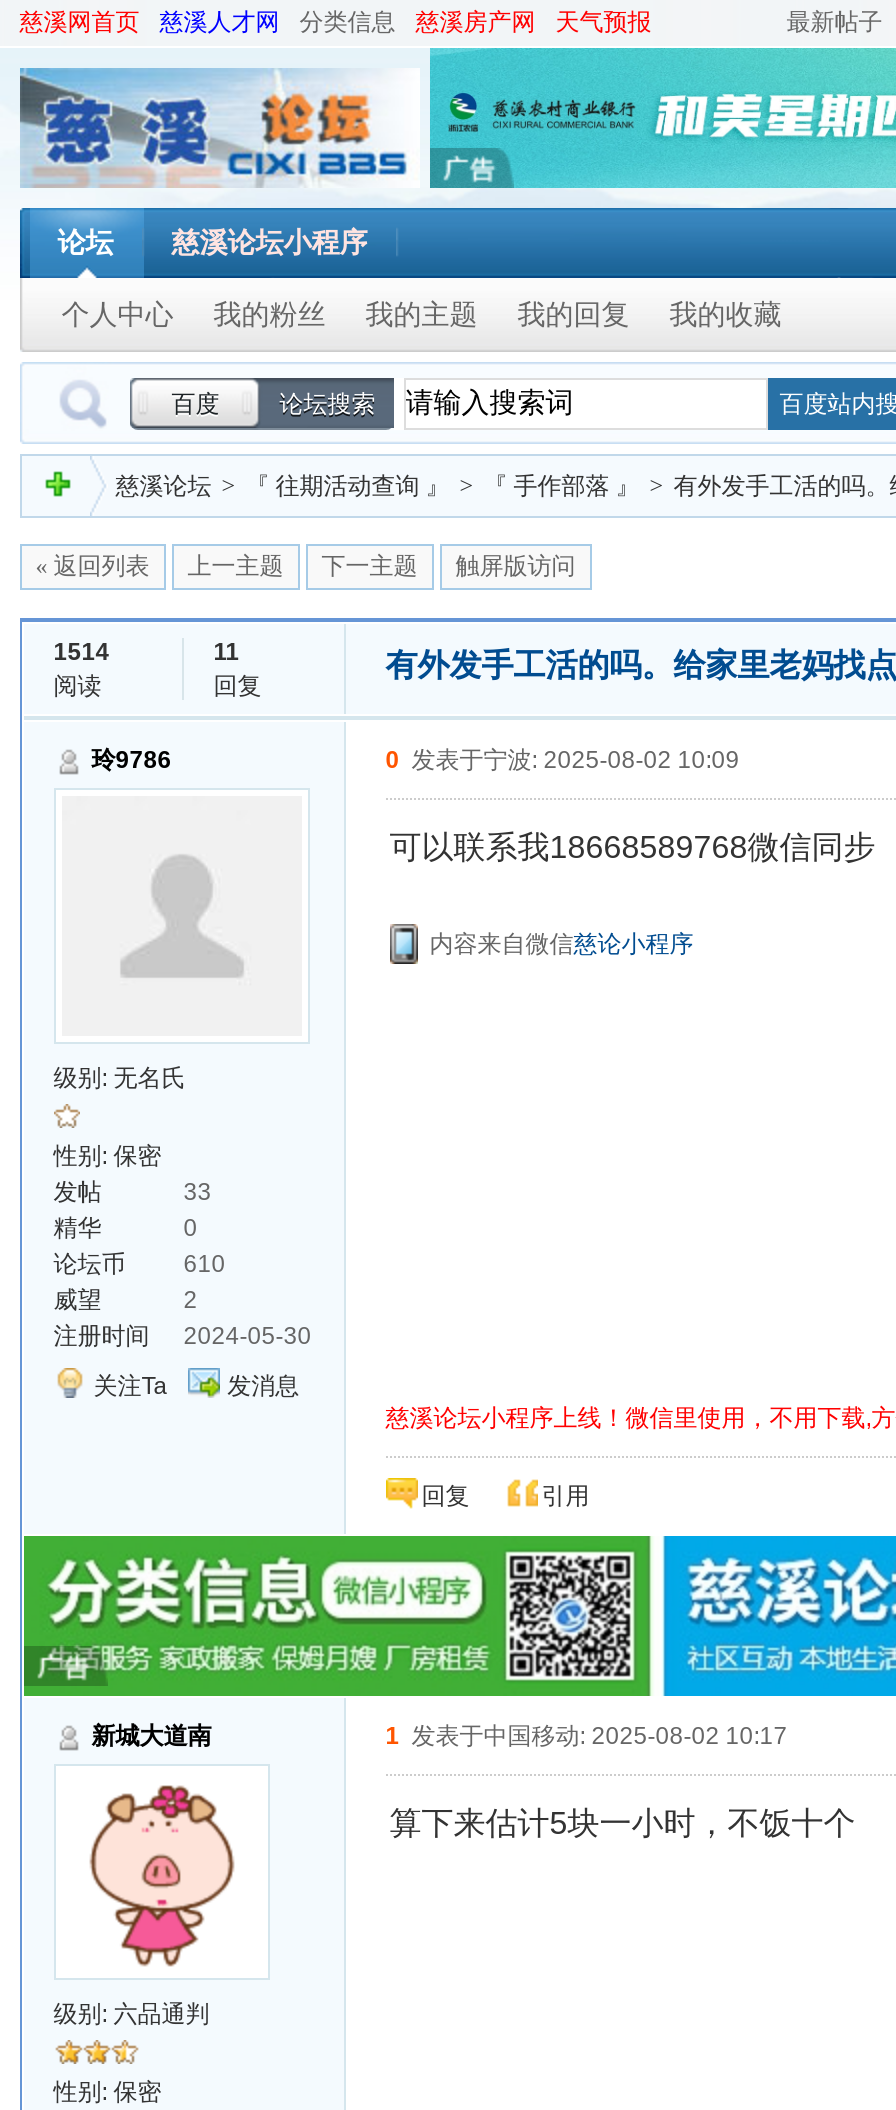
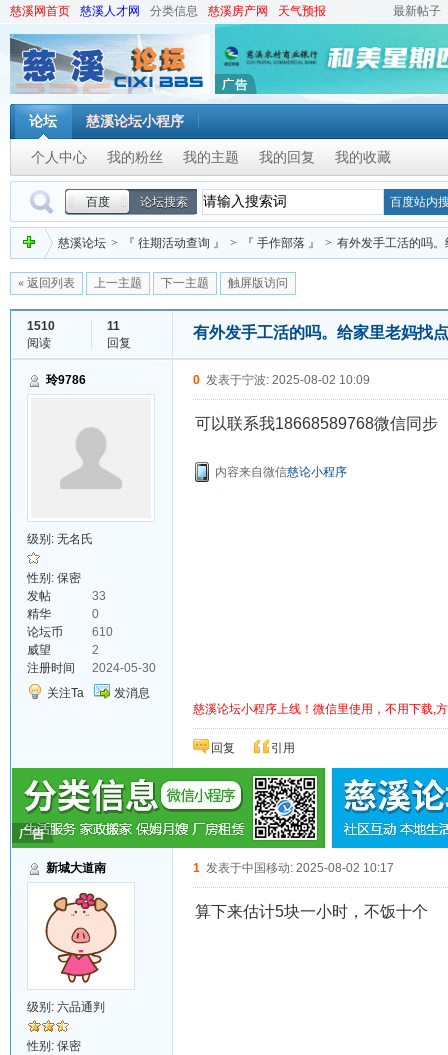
- 1514
+ 1510
